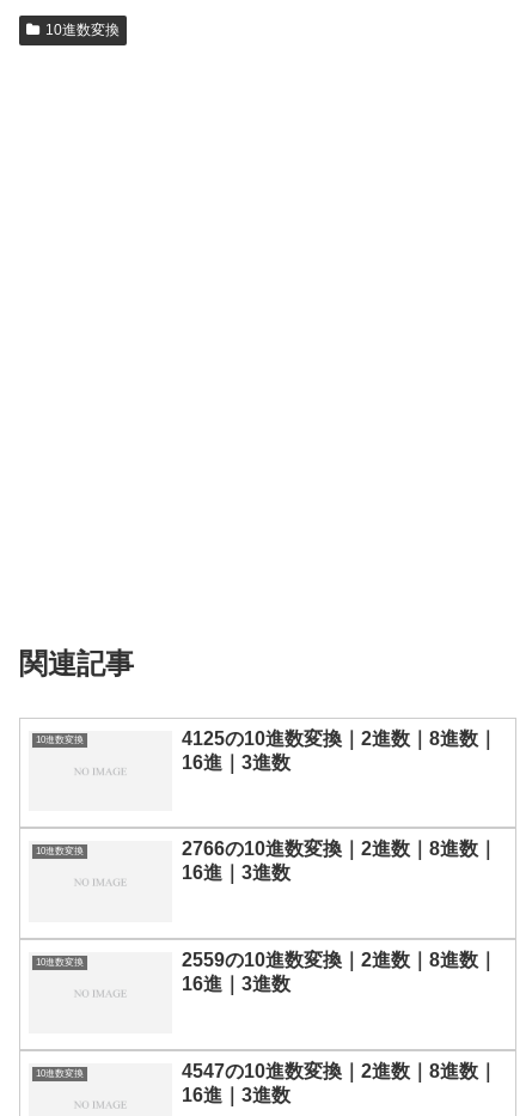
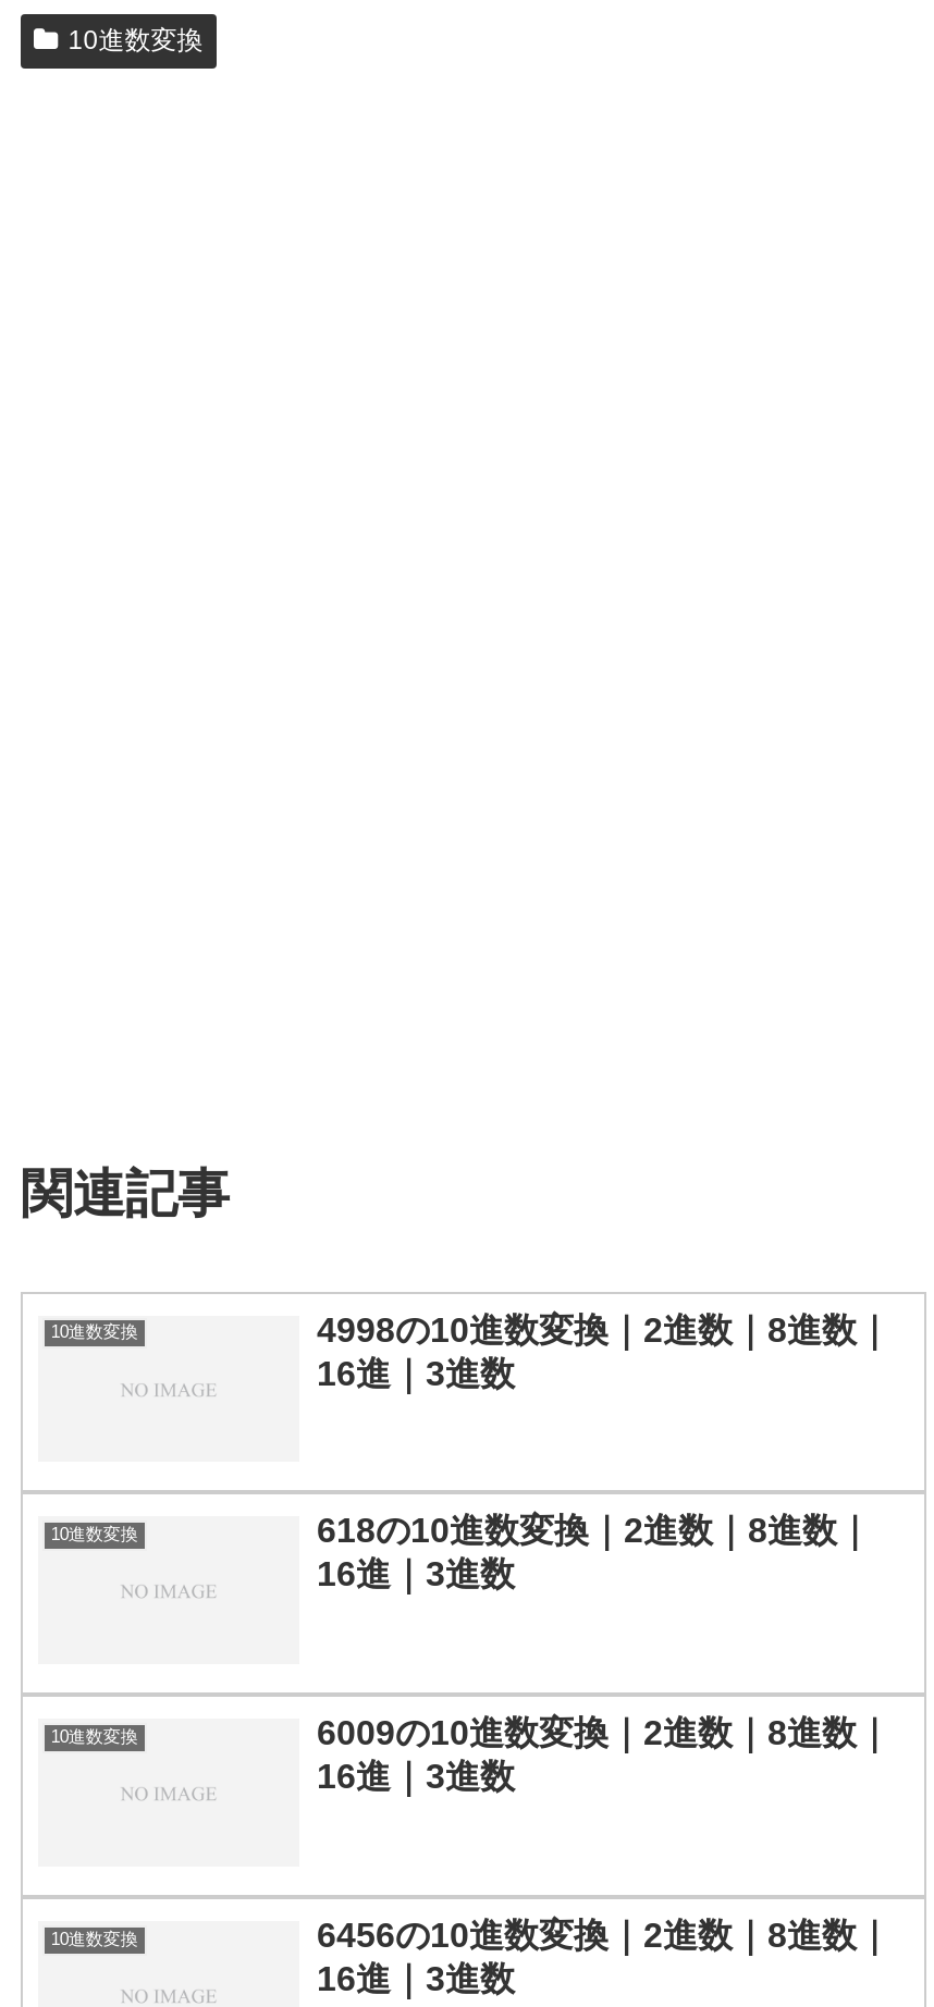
- 4125の10進数変換｜2進数｜8進数｜
+ 4998の10進数変換｜2進数｜8進数｜

- 2766の10進数変換｜2進数｜8進数｜
+ 618の10進数変換｜2進数｜8進数｜

- 2559の10進数変換｜2進数｜8進数｜
+ 6009の10進数変換｜2進数｜8進数｜

- 4547の10進数変換｜2進数｜8進数｜
+ 6456の10進数変換｜2進数｜8進数｜
